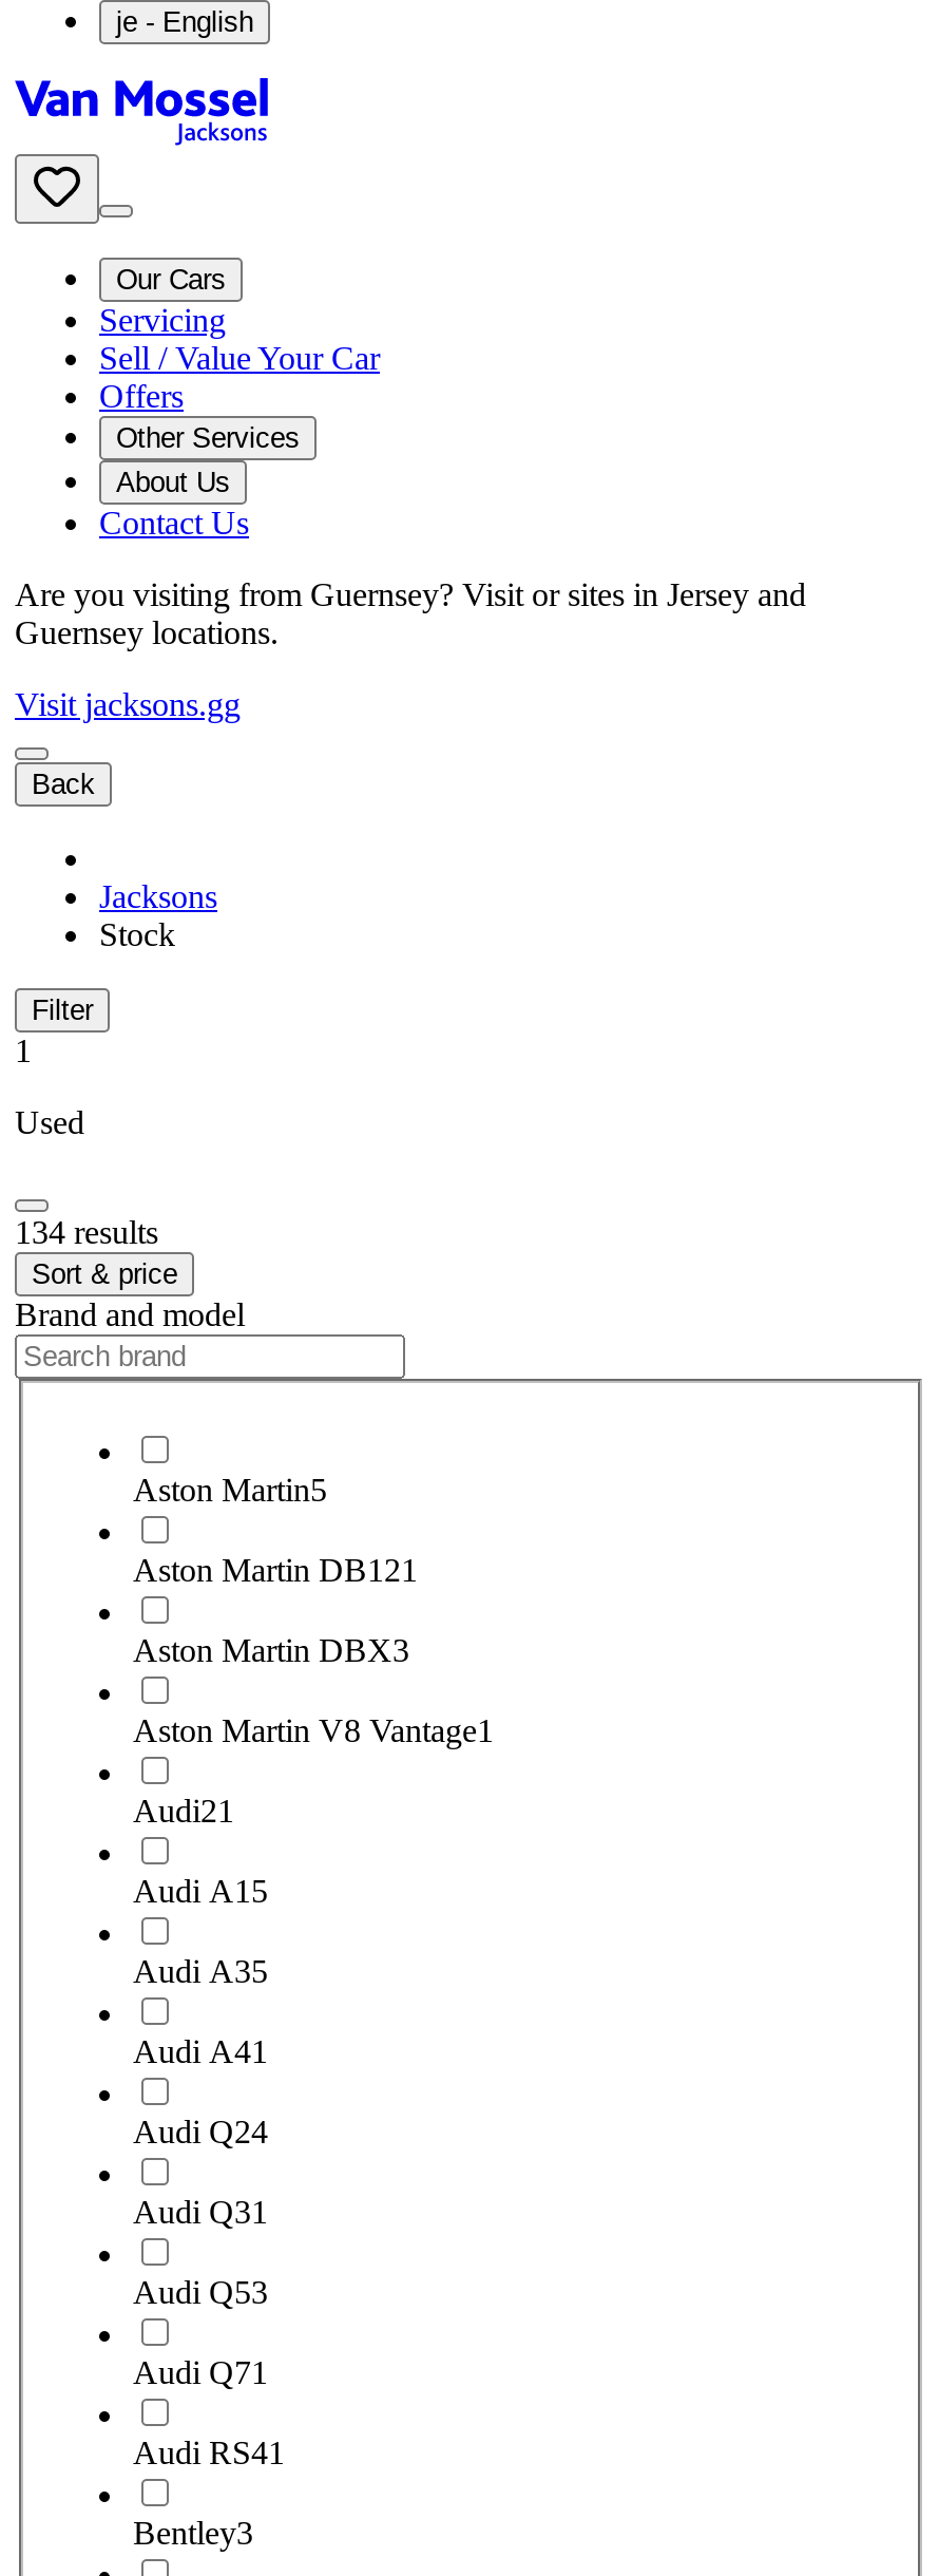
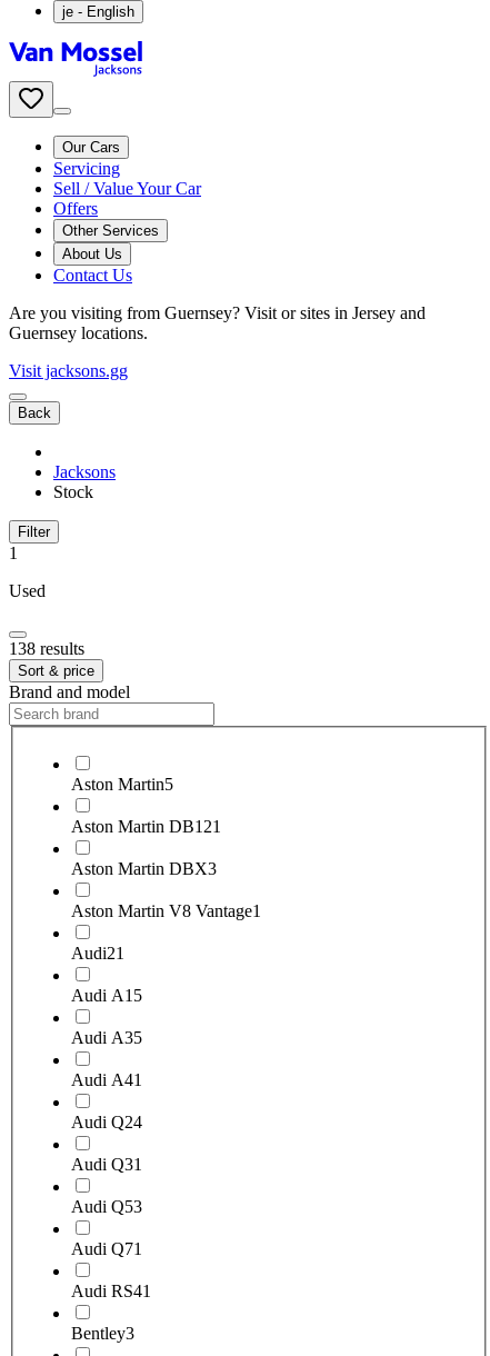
- 134 results
+ 138 results
